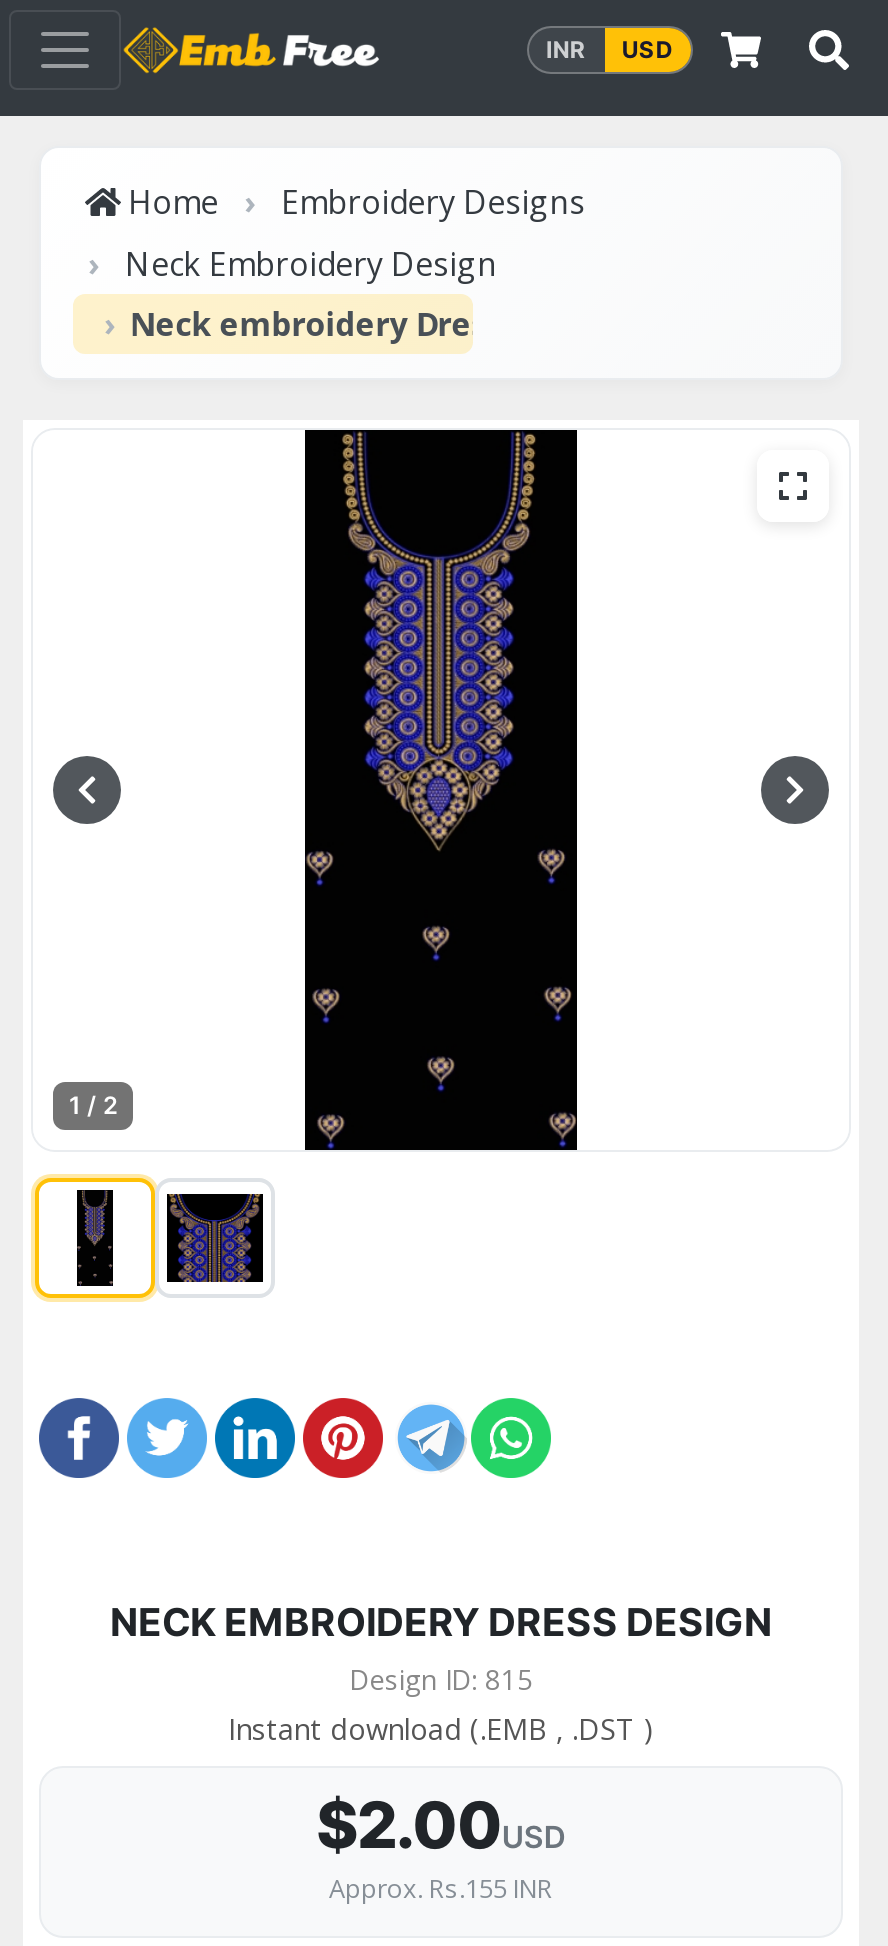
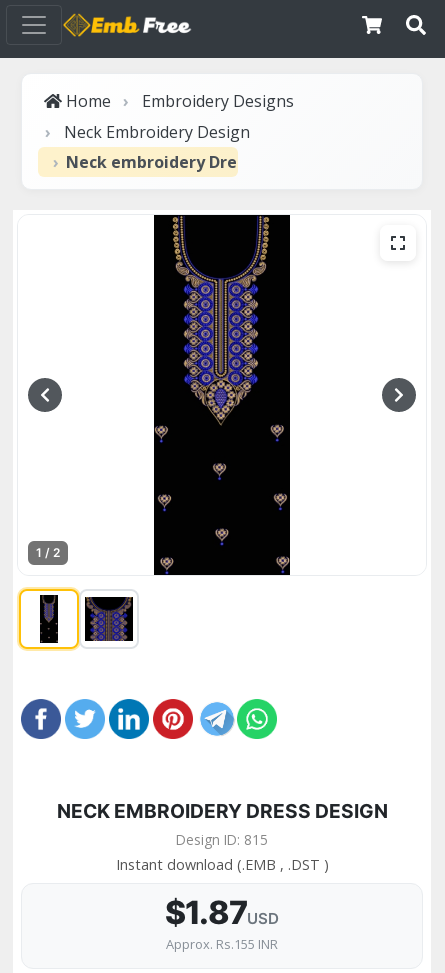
- INR
- USD

- $2.00USD
+ $1.87USD
